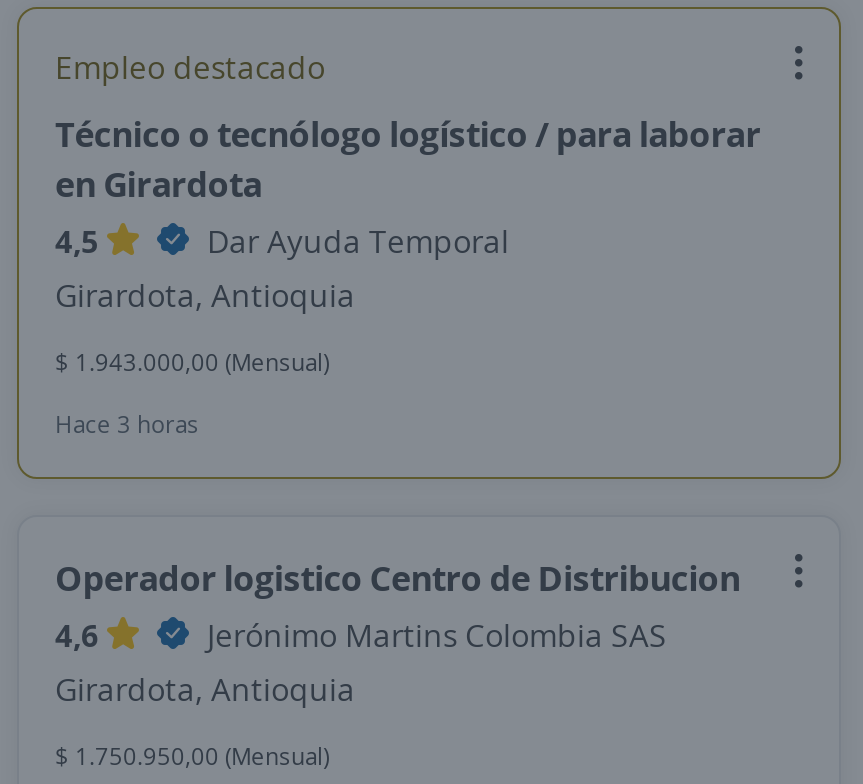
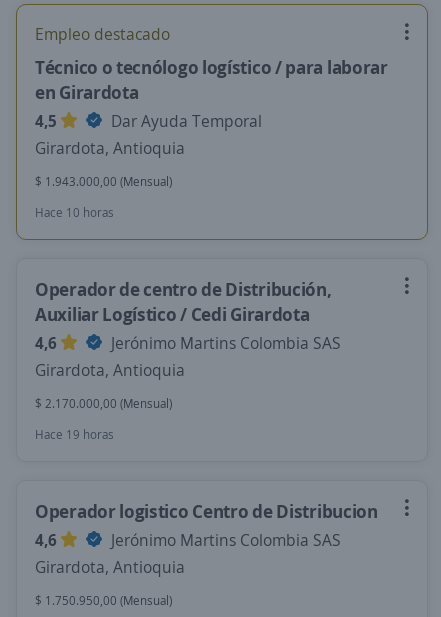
- Hace 3 horas
+ Hace 10 horas
+ Operador de centro de Distribución,
+ Auxiliar Logístico / Cedi Girardota
+ 4,6
+ Jerónimo Martins Colombia SAS
+ Girardota, Antioquia
+ $ 2.170.000,00 (Mensual)
+ Hace 19 horas
